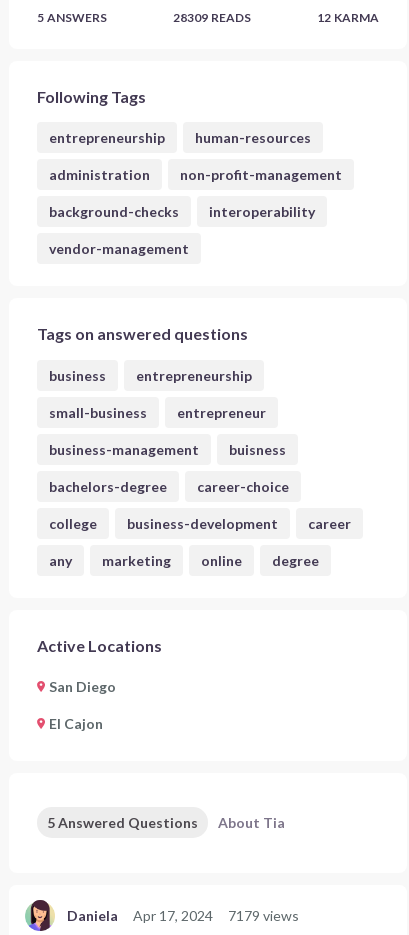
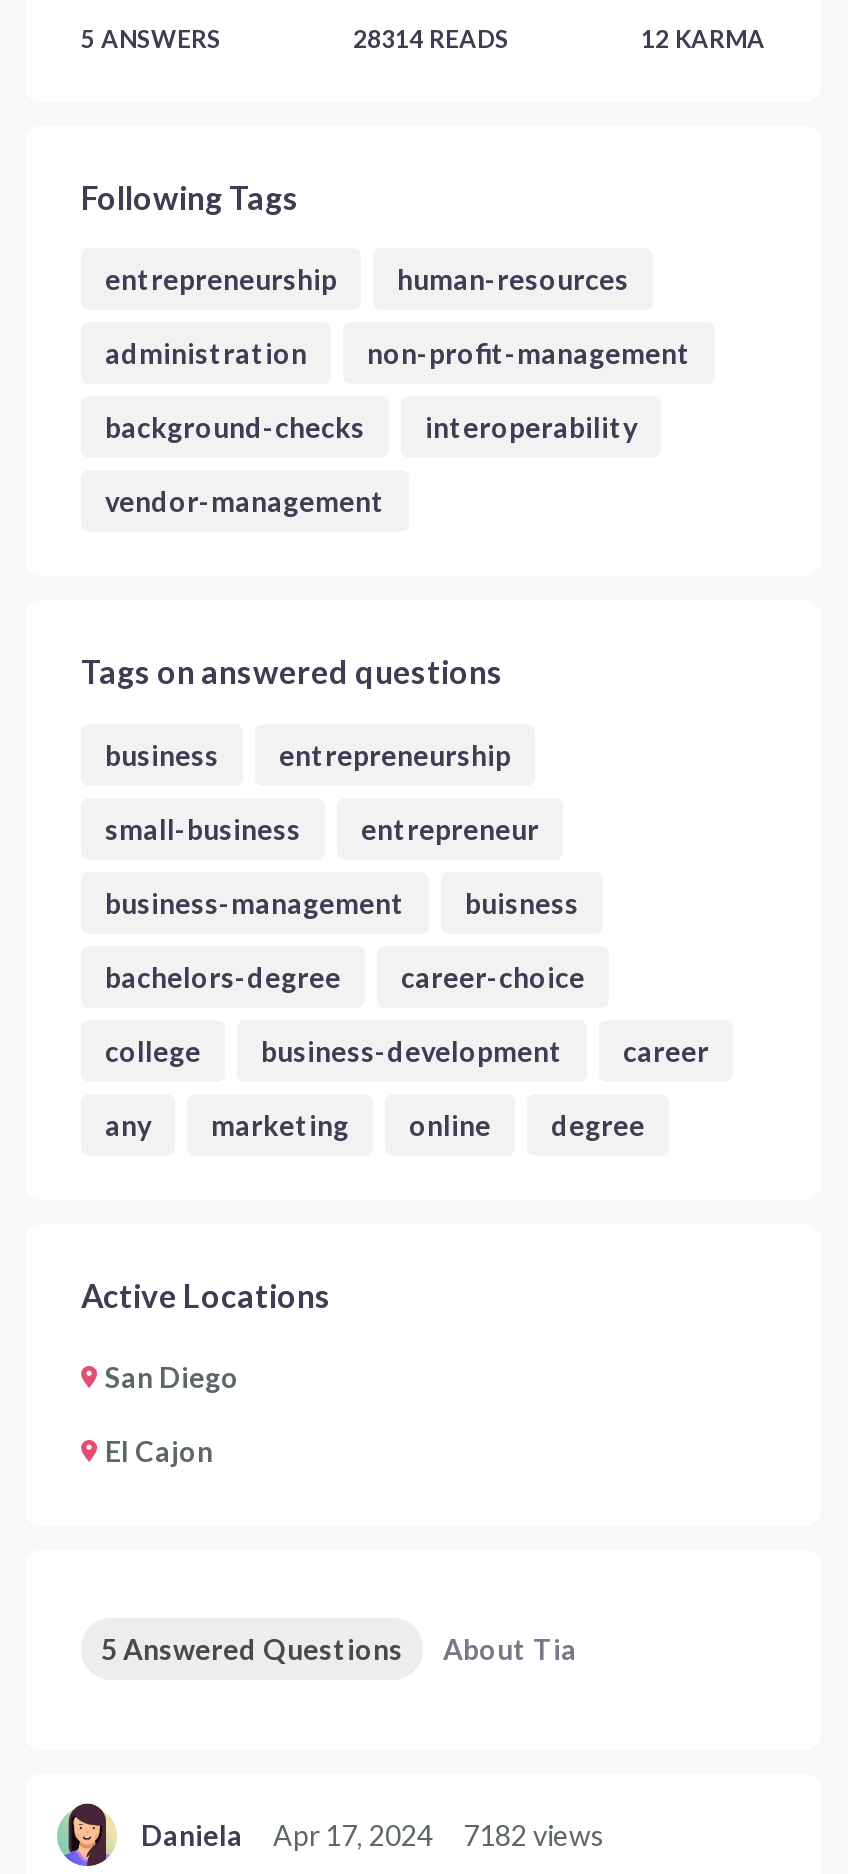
- 28309 READS
+ 28314 READS

- Daniela Apr 17, 2024 7179 views
+ Daniela Apr 17, 2024 7182 views
